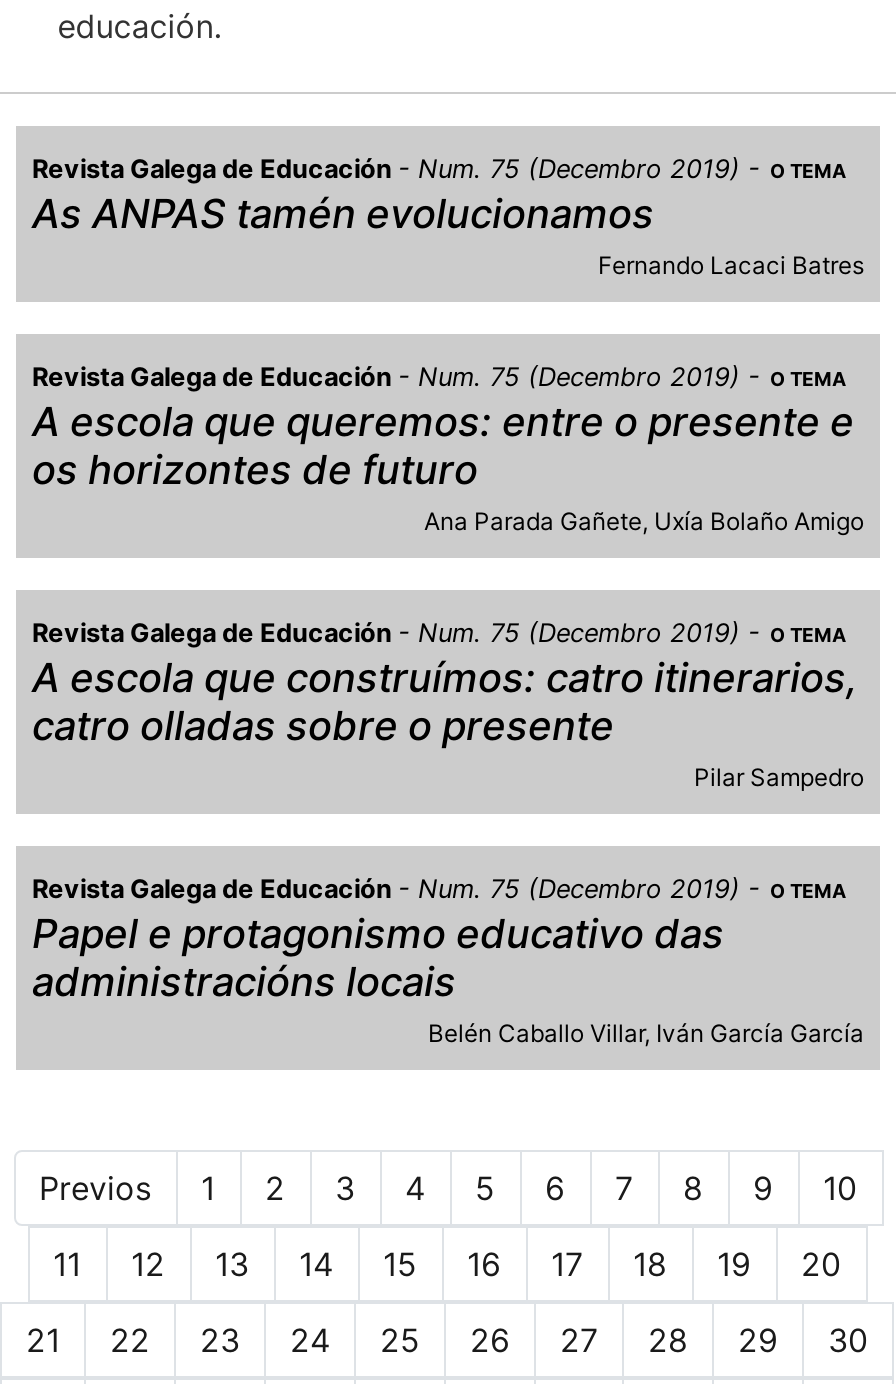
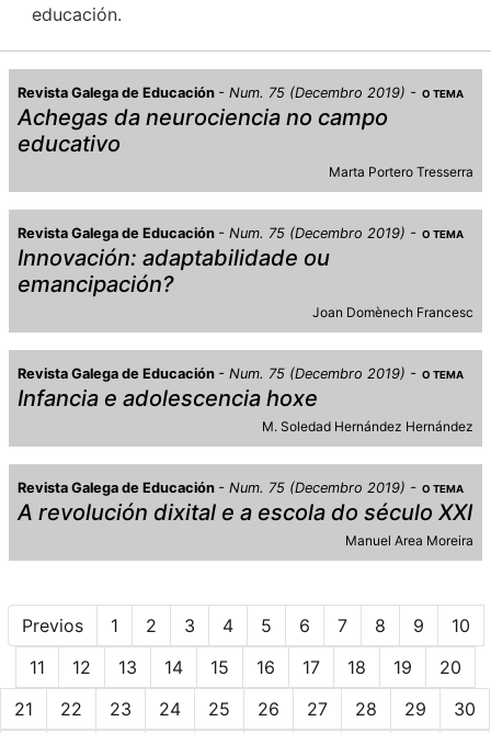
- As ANPAS tamén evolucionamos
- Fernando Lacaci Batres
+ Achegas da neurociencia no campo
+ educativo
+ Marta Portero Tresserra

moved down: Revista Galega de Educación | Num. 75 (Decembro 2019) | O TEMA

- A escola que queremos: entre o presente e
- os horizontes de futuro
- Ana Parada Gañete Uxía Bolaño Amigo
+ Innovación: adaptabilidade ou
+ emancipación?
+ Joan Domènech Francesc

moved down: Revista Galega de Educación | Num. 75 (Decembro 2019) | O TEMA

- A escola que construímos: catro itinerarios,
- catro olladas sobre o presente
- Pilar Sampedro
+ Infancia e adolescencia hoxe
+ M. Soledad Hernández Hernández

- Papel e protagonismo educativo das
- administracións locais
- Belén Caballo Villar Iván García García
+ A revolución dixital e a escola do século XXI
+ Manuel Area Moreira
